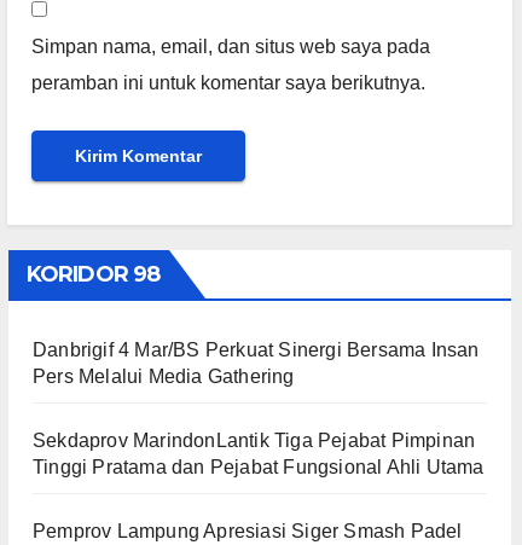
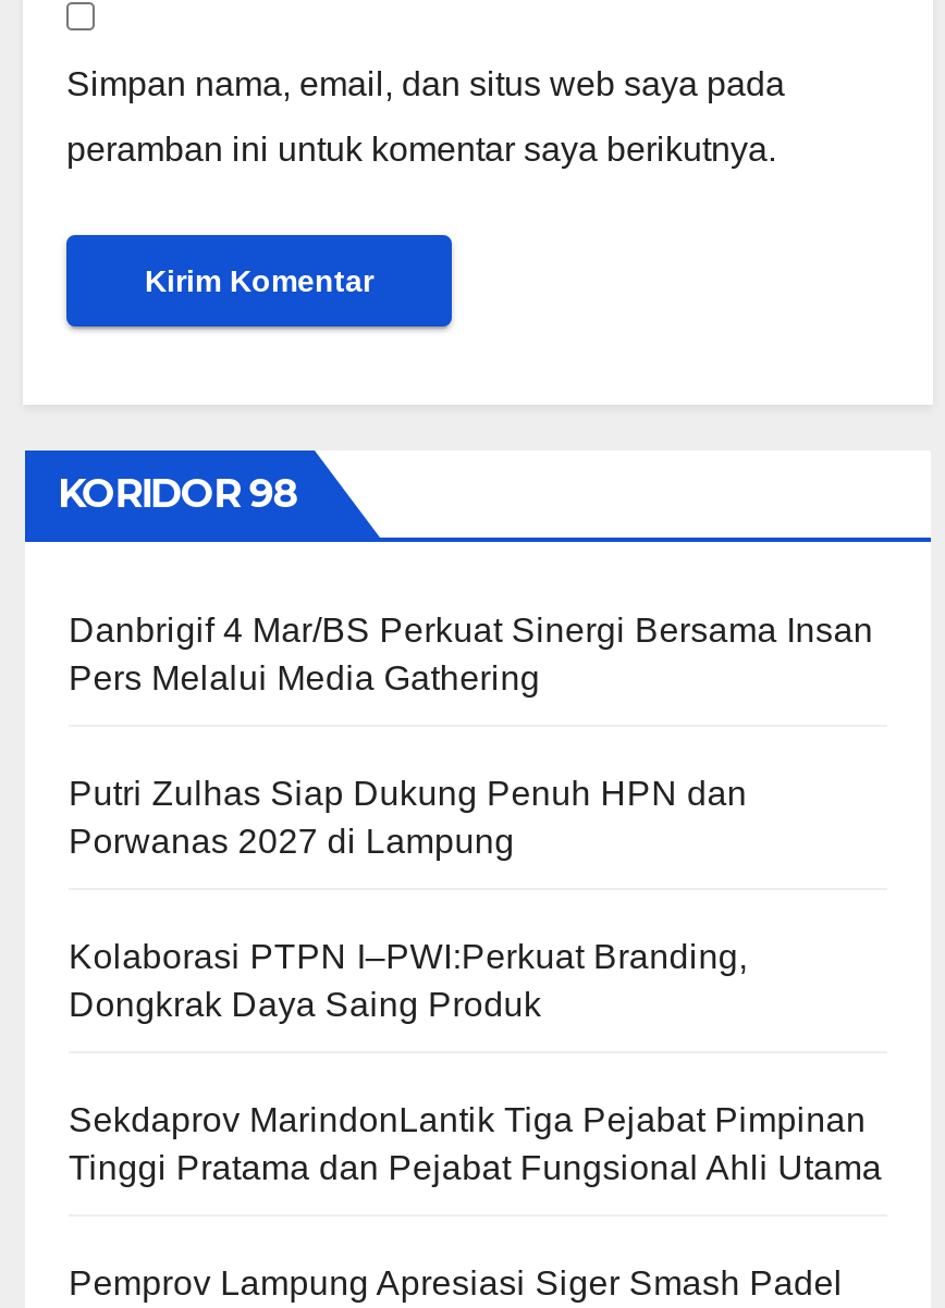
+ Putri Zulhas Siap Dukung Penuh HPN dan
+ Porwanas 2027 di Lampung
+ Kolaborasi PTPN I–PWI:Perkuat Branding,
+ Dongkrak Daya Saing Produk
